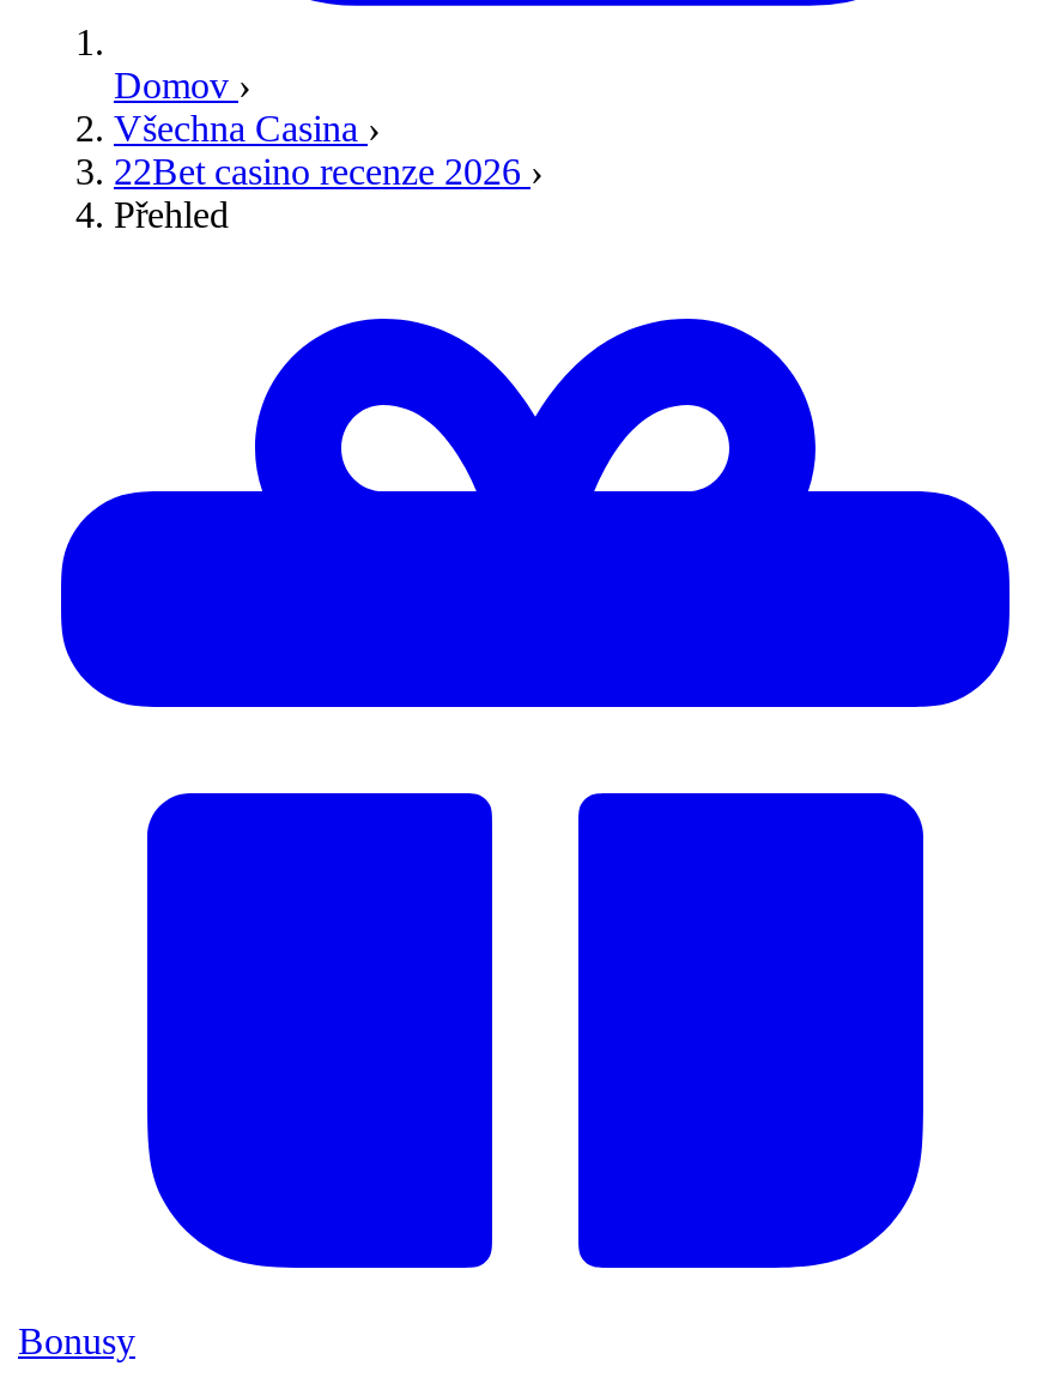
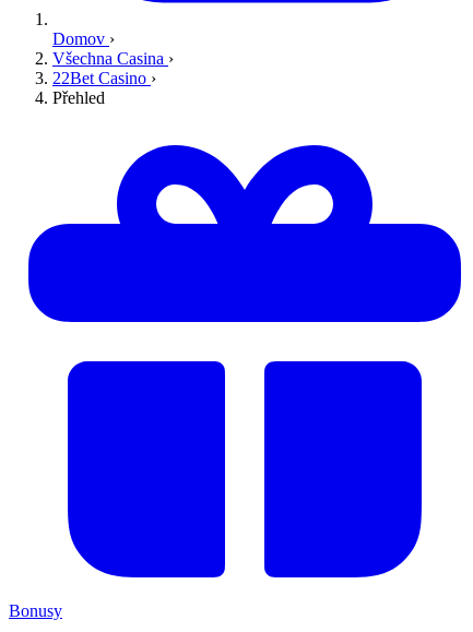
- 22Bet casino recenze 2026 ›
+ 22Bet Casino ›
